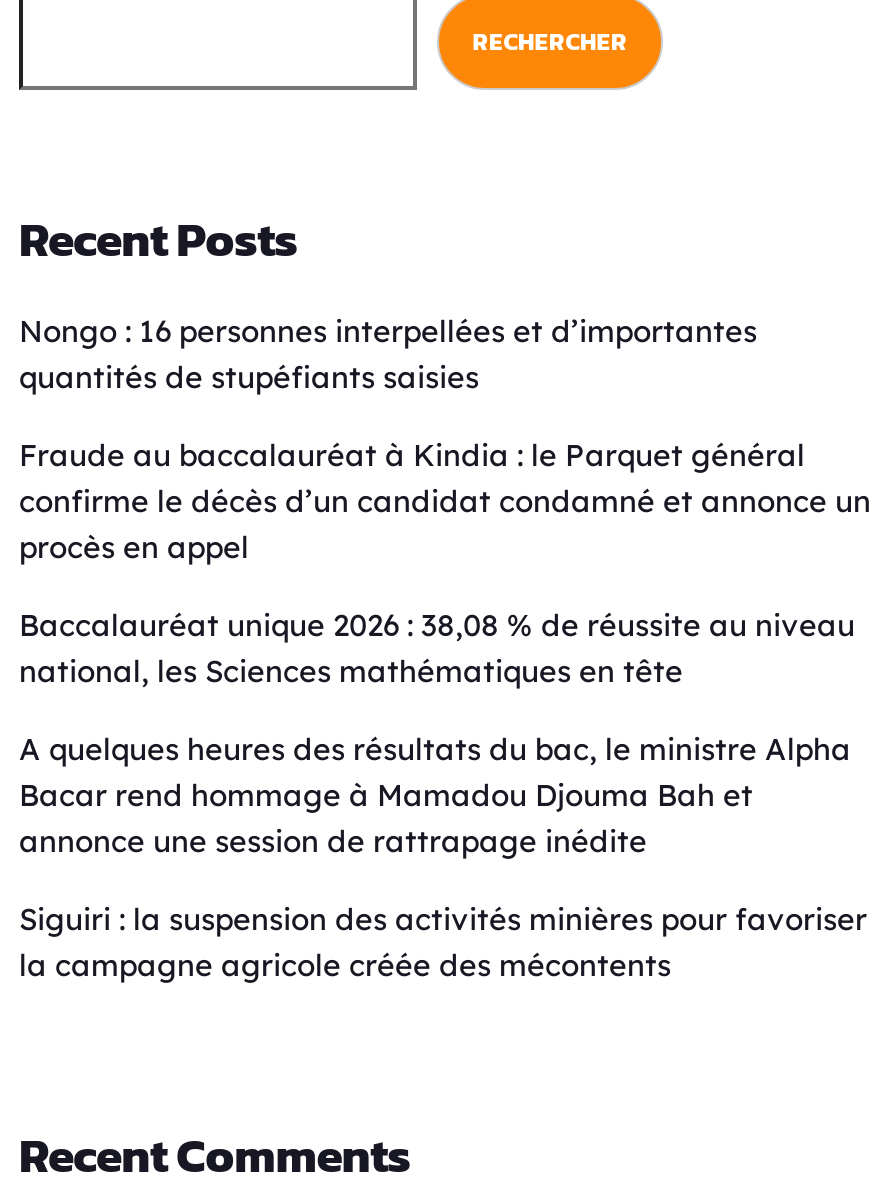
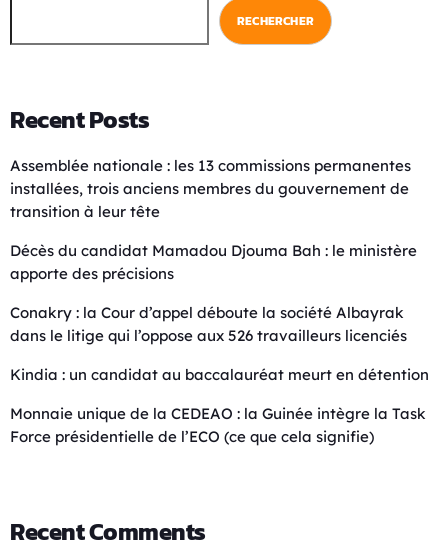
- Nongo : 16 personnes interpellées et d’importantes
- quantités de stupéfiants saisies
+ Assemblée nationale : les 13 commissions permanentes
+ installées, trois anciens membres du gouvernement de
+ transition à leur tête

- Fraude au baccalauréat à Kindia : le Parquet général
- confirme le décès d’un candidat condamné et annonce un
- procès en appel
+ Décès du candidat Mamadou Djouma Bah : le ministère
+ apporte des précisions

- Baccalauréat unique 2026 : 38,08 % de réussite au niveau
- national, les Sciences mathématiques en tête
+ Conakry : la Cour d’appel déboute la société Albayrak
+ dans le litige qui l’oppose aux 526 travailleurs licenciés

- A quelques heures des résultats du bac, le ministre Alpha
- Bacar rend hommage à Mamadou Djouma Bah et
- annonce une session de rattrapage inédite
+ Kindia : un candidat au baccalauréat meurt en détention

- Siguiri : la suspension des activités minières pour favoriser
- la campagne agricole créée des mécontents
+ Monnaie unique de la CEDEAO : la Guinée intègre la Task
+ Force présidentielle de l’ECO (ce que cela signifie)
